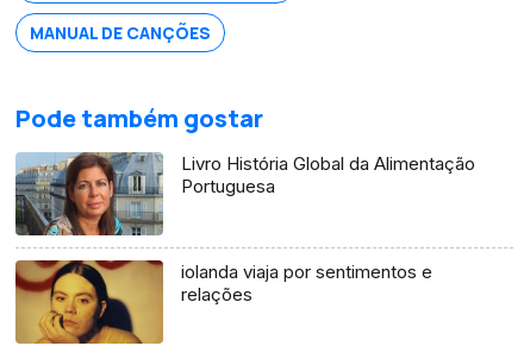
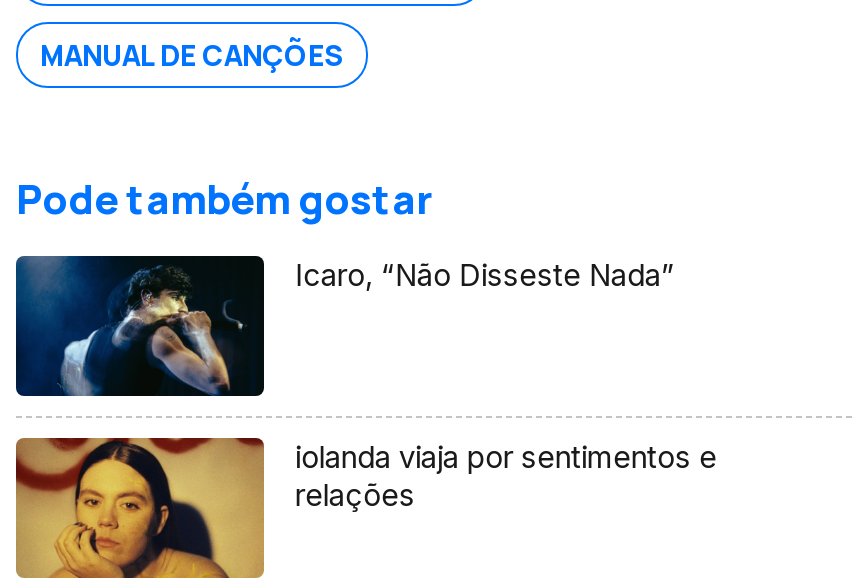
- [image]
- Livro História Global da Alimentação
- Portuguesa
+ [image]
+ Icaro, “Não Disseste Nada”
